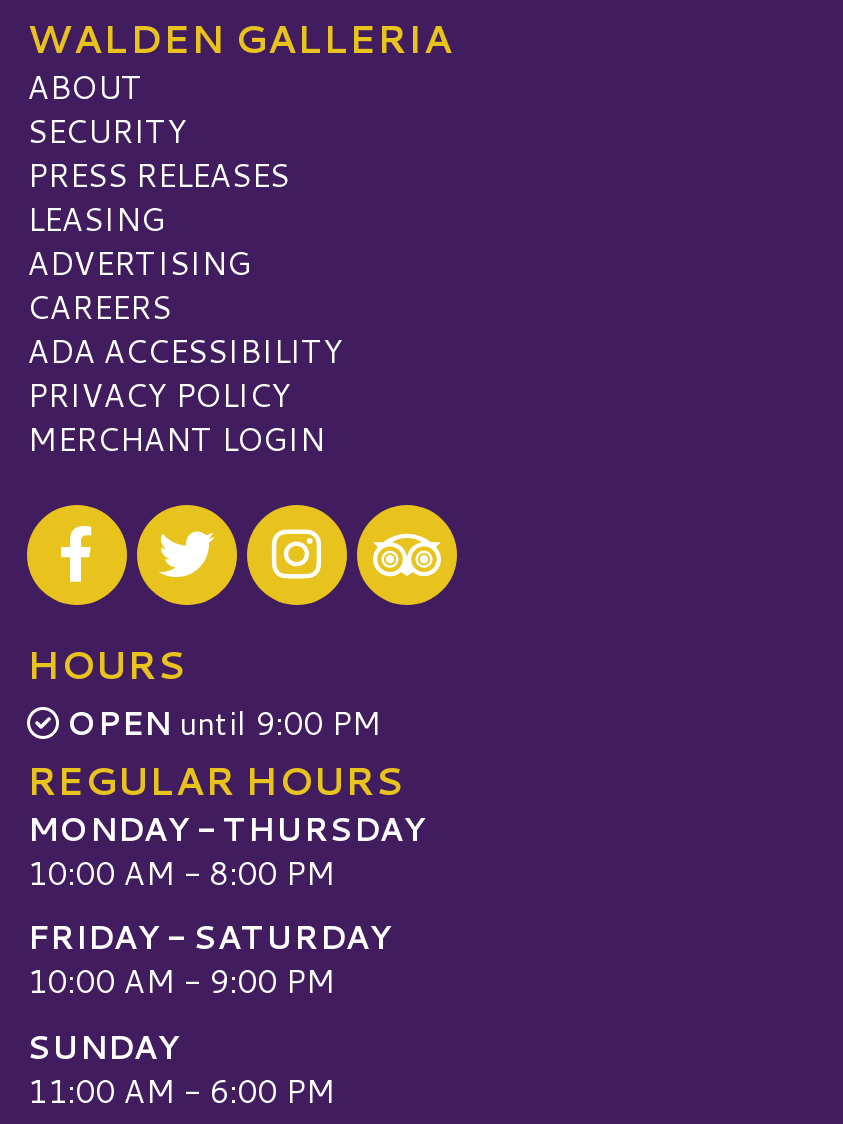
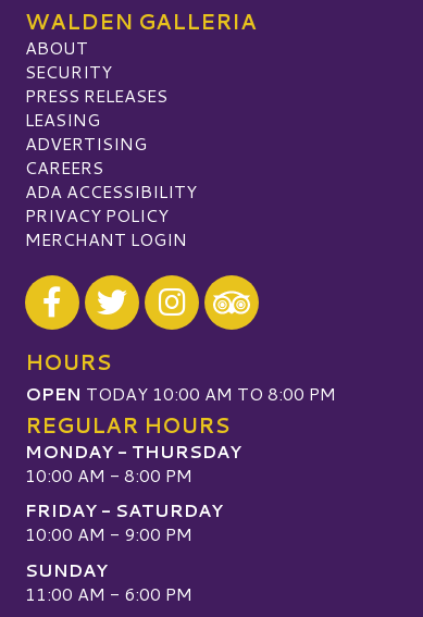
- OPEN until 9:00 PM
+ OPEN TODAY 10:00 AM TO 8:00 PM
